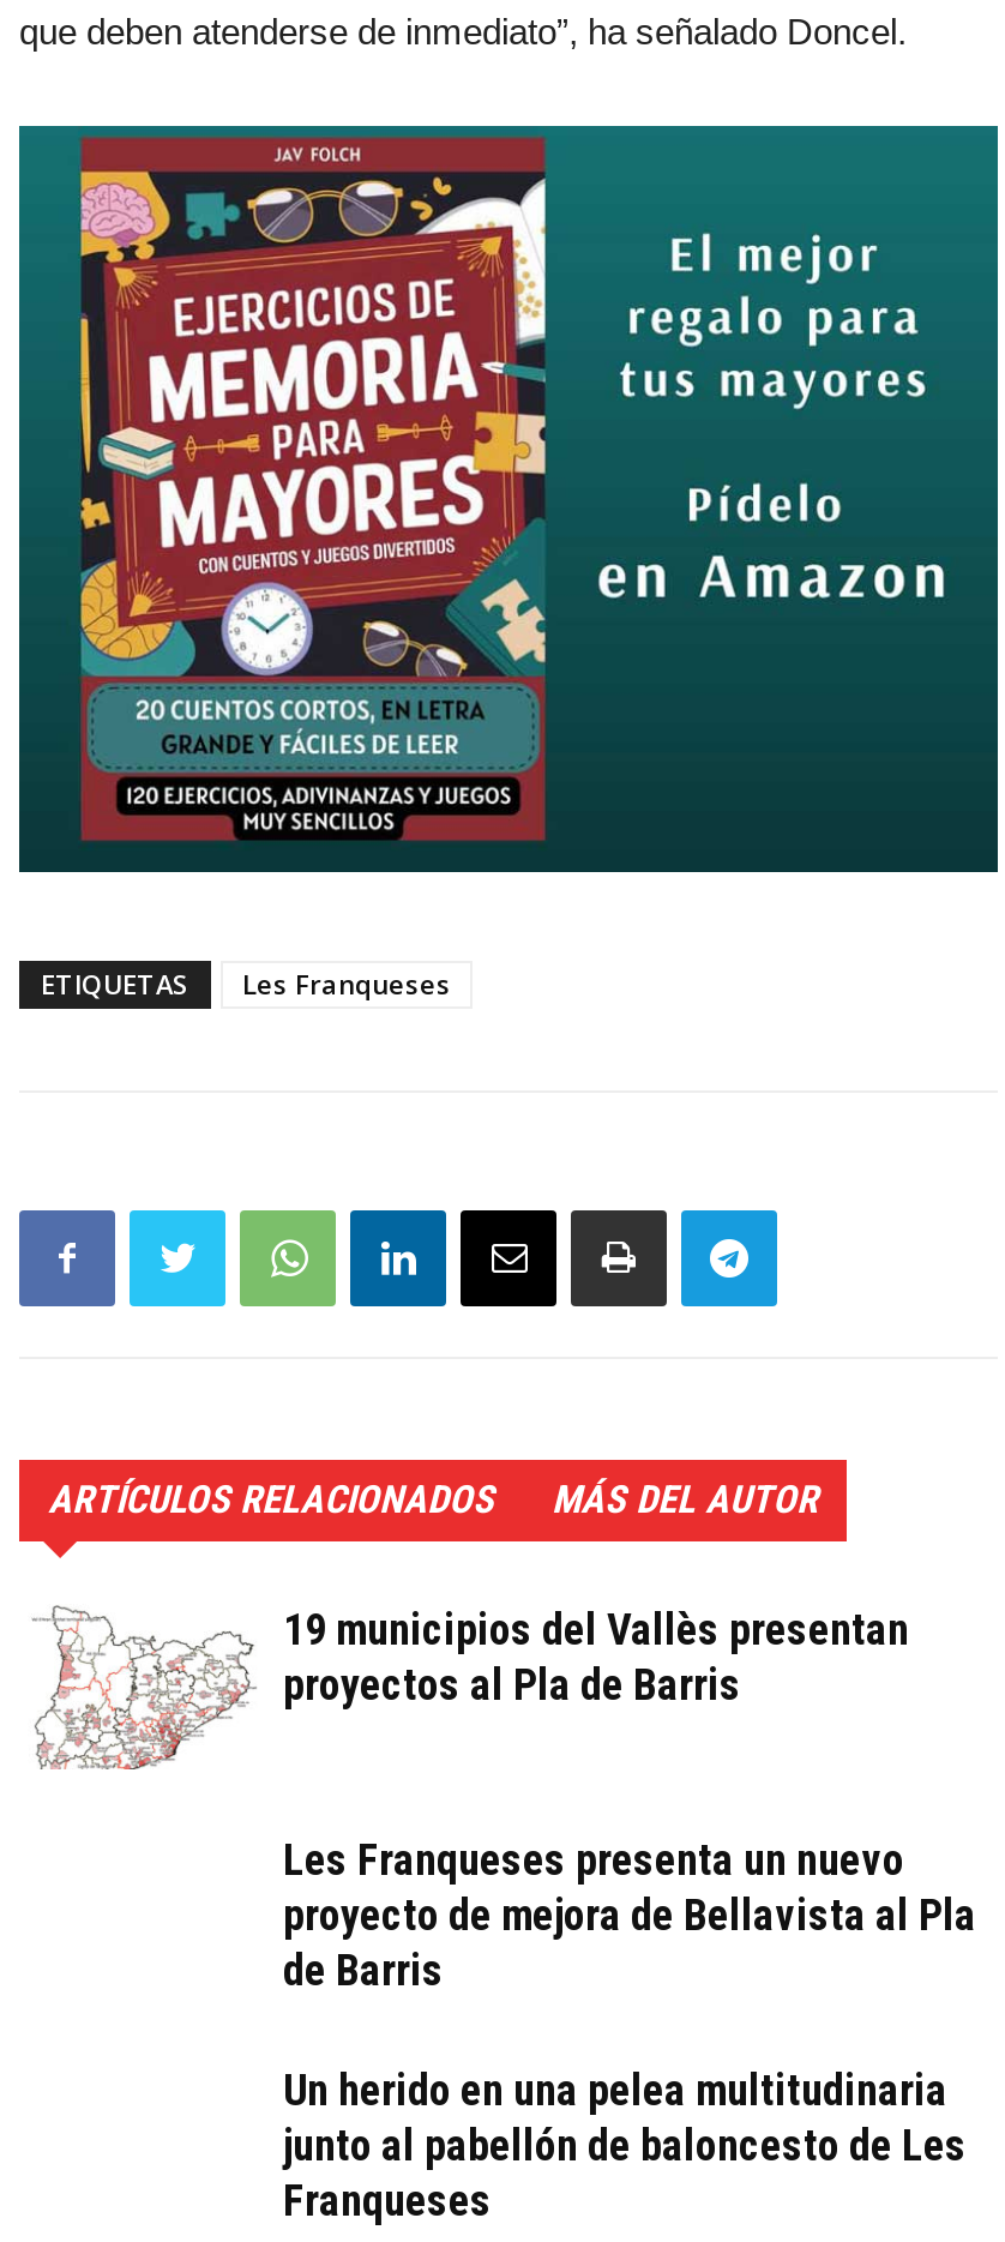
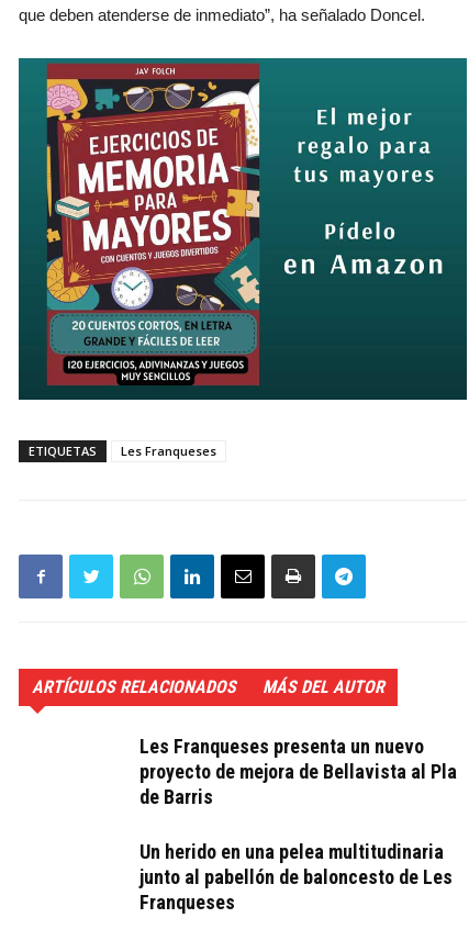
- [image]
- 19 municipios del Vallès presentan
- proyectos al Pla de Barris
